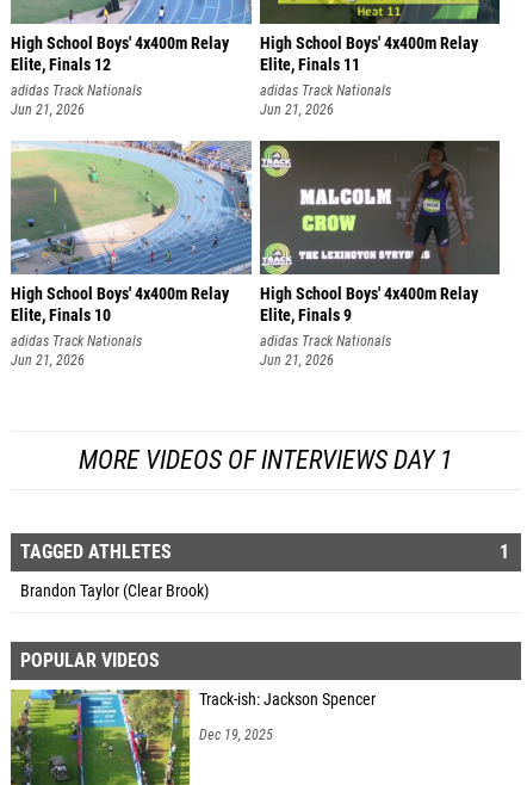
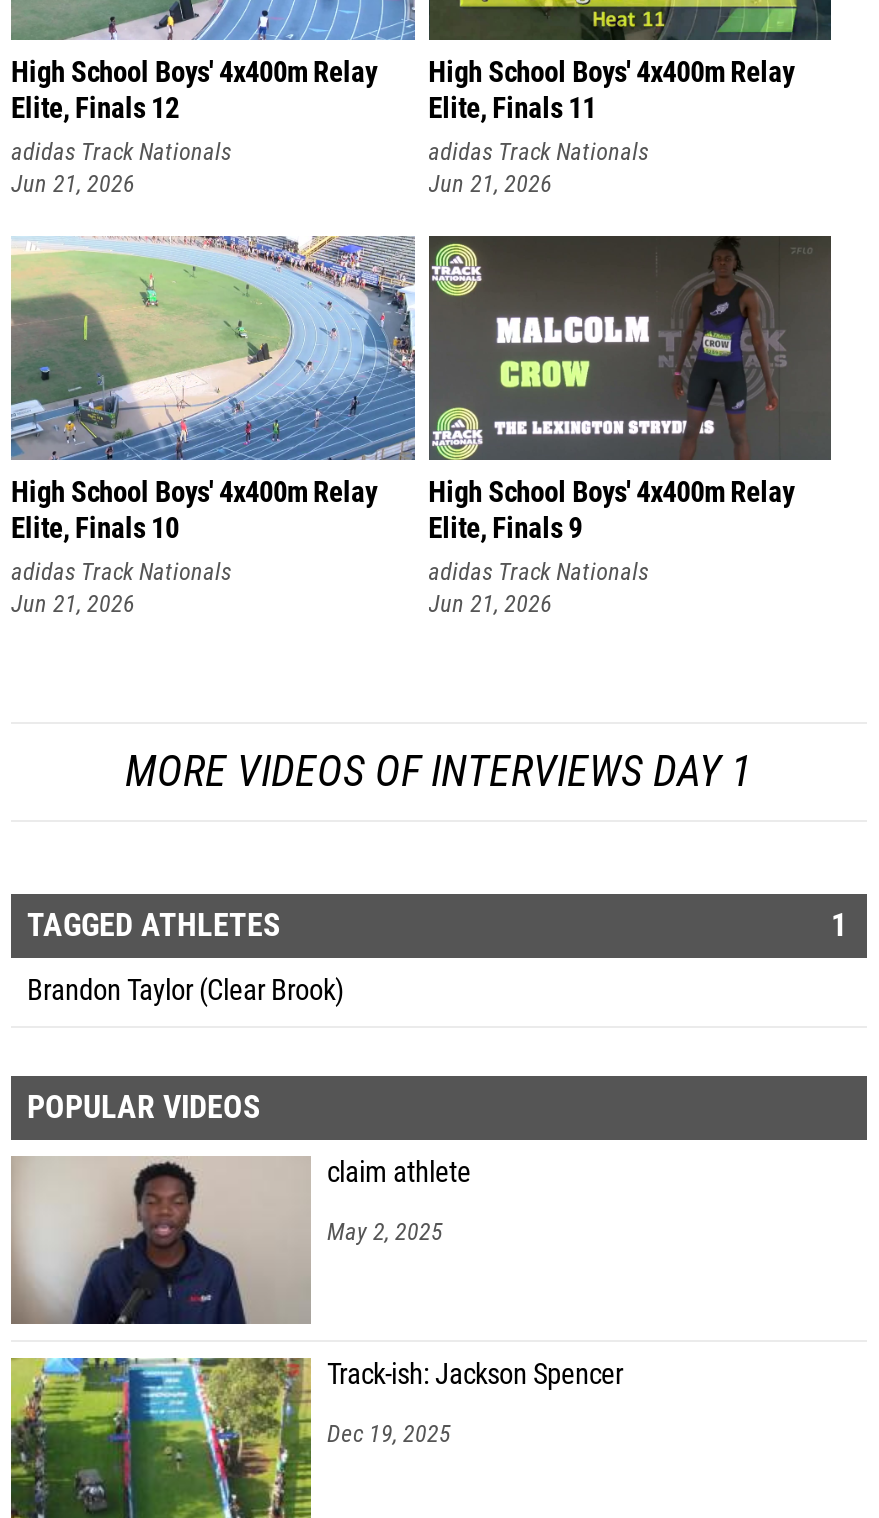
+ [image]
+ claim athlete
+ May 2, 2025
